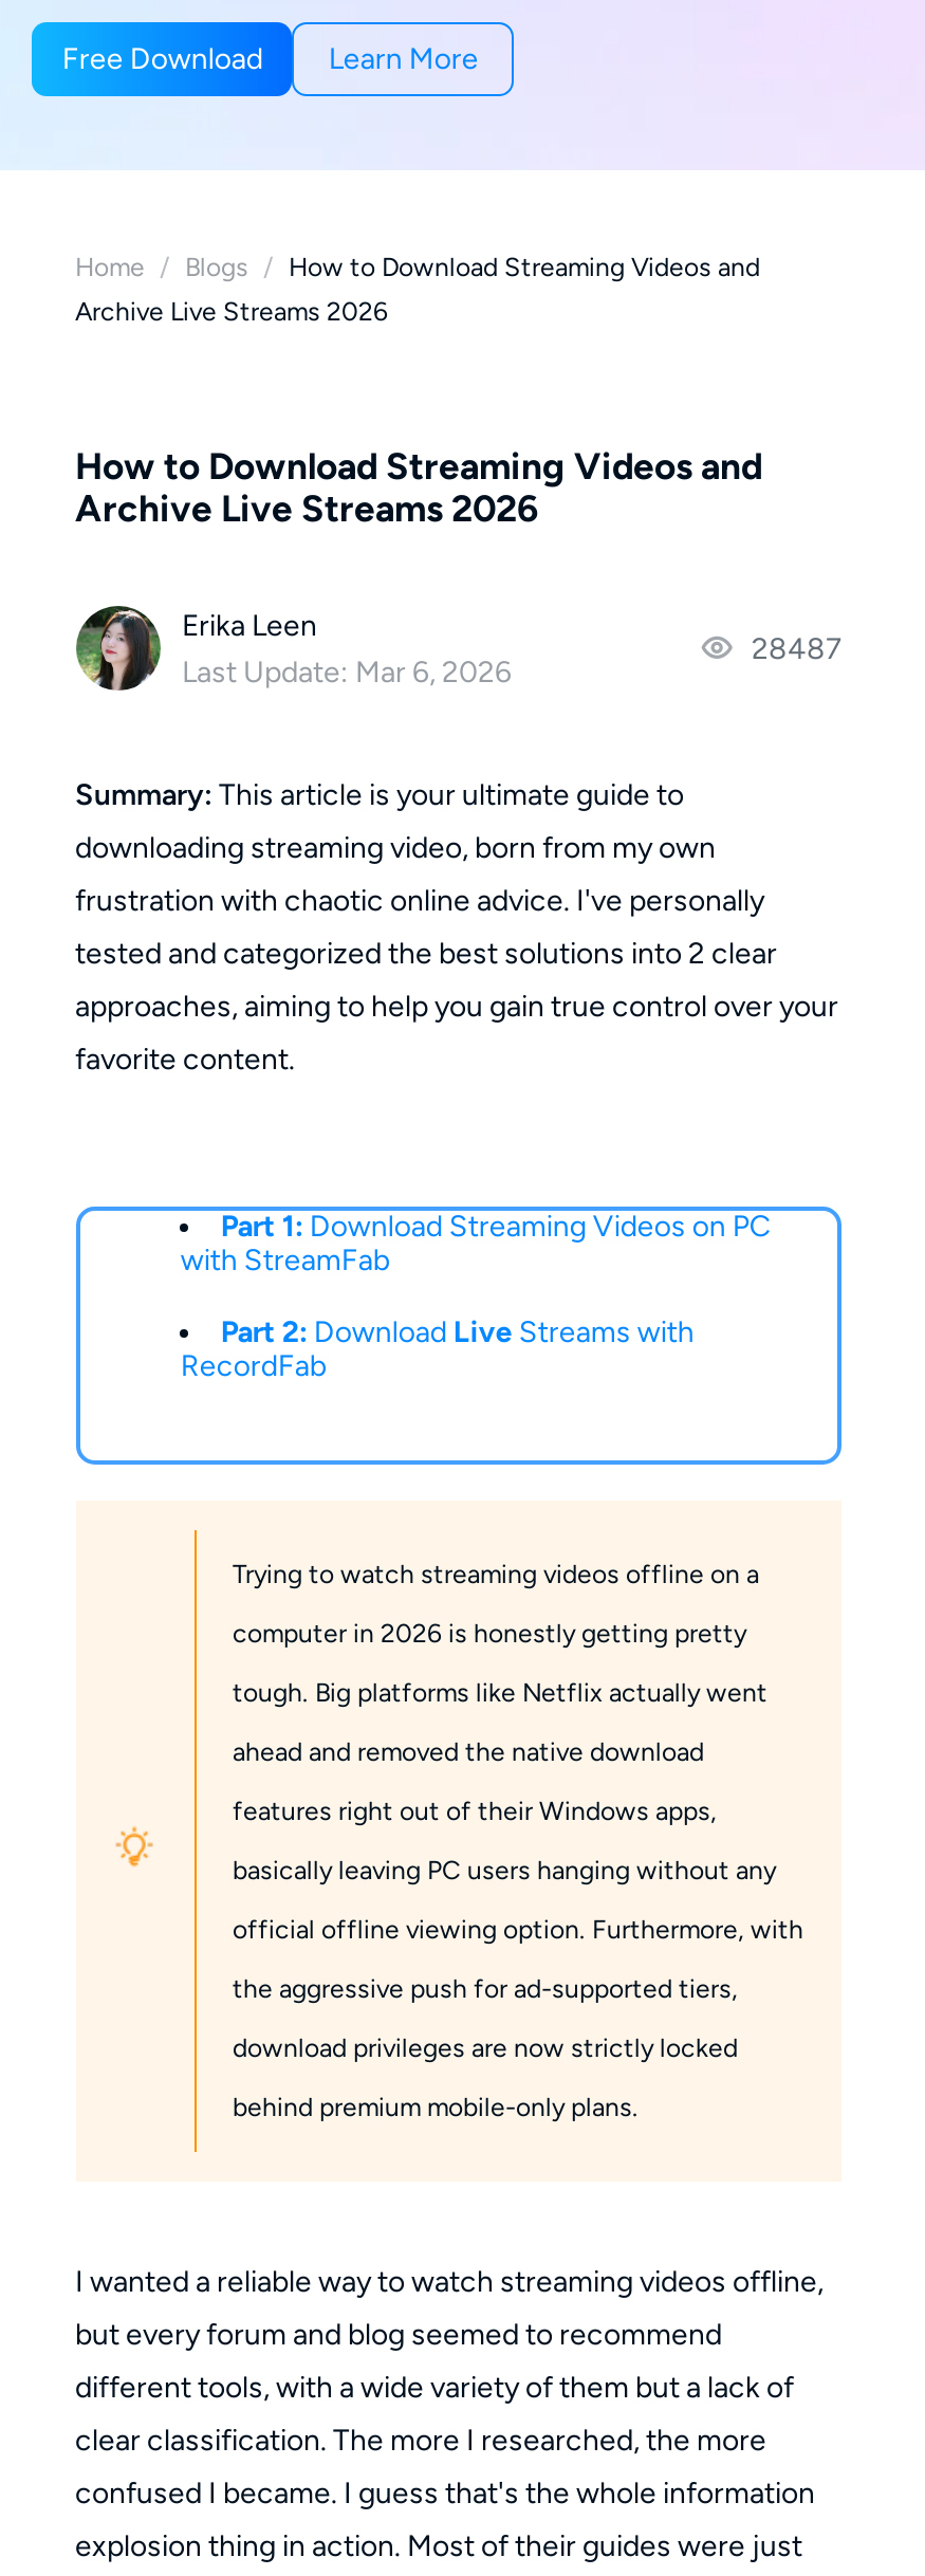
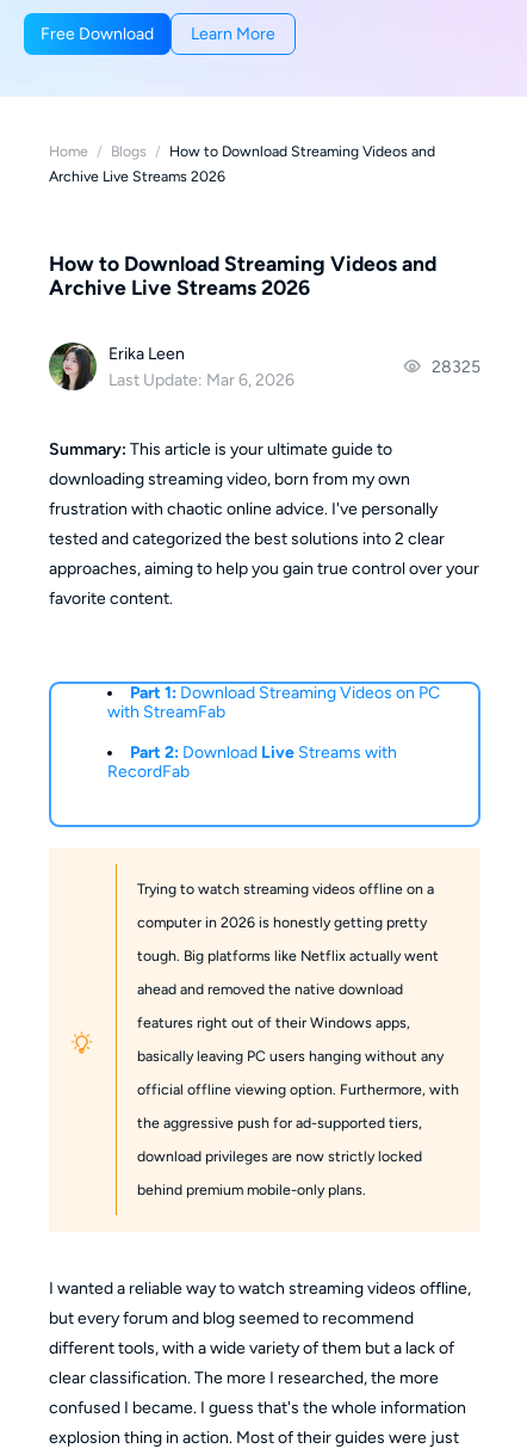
- 28487
+ 28325
